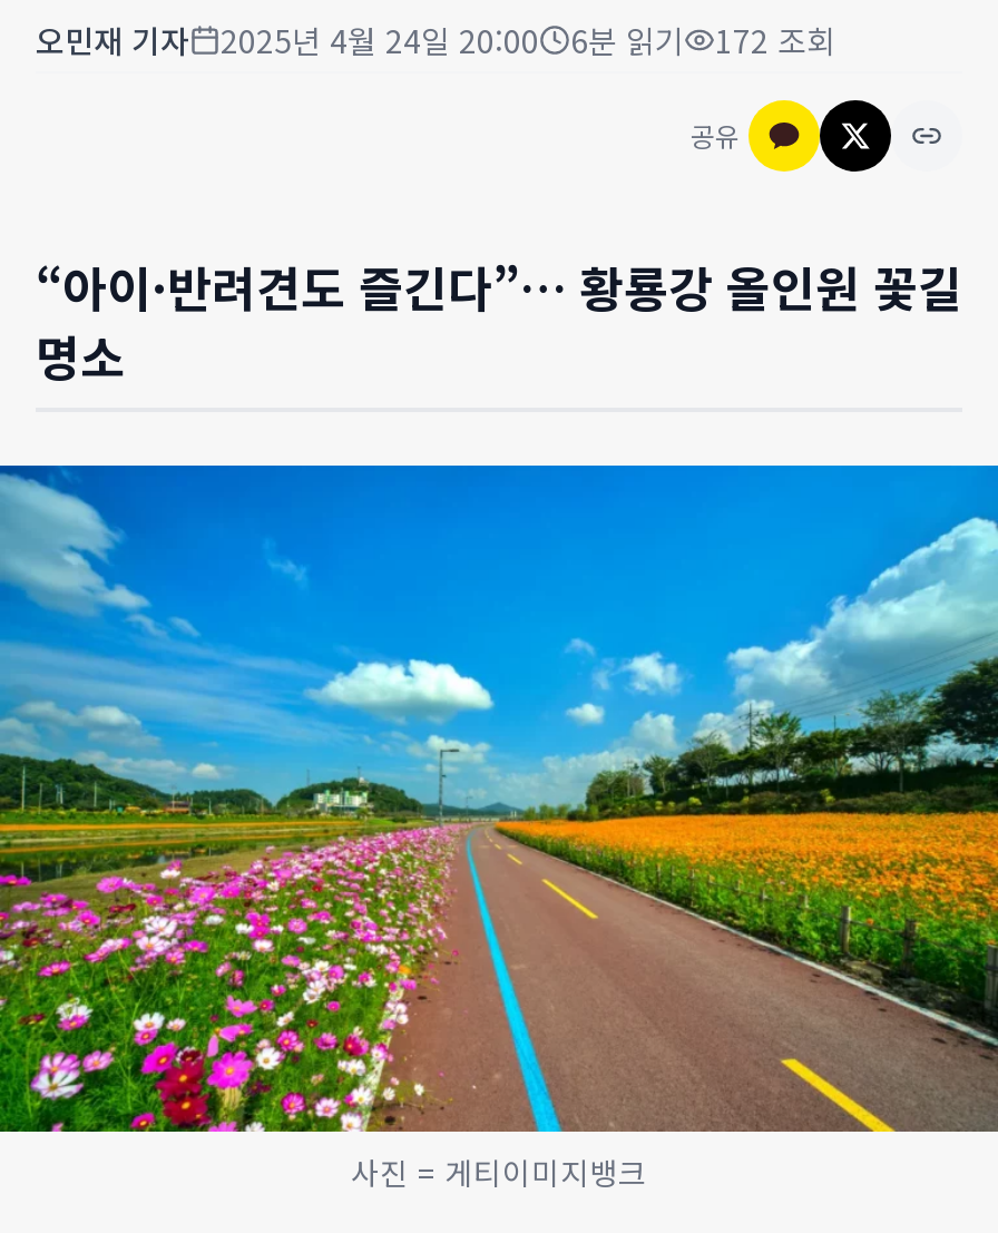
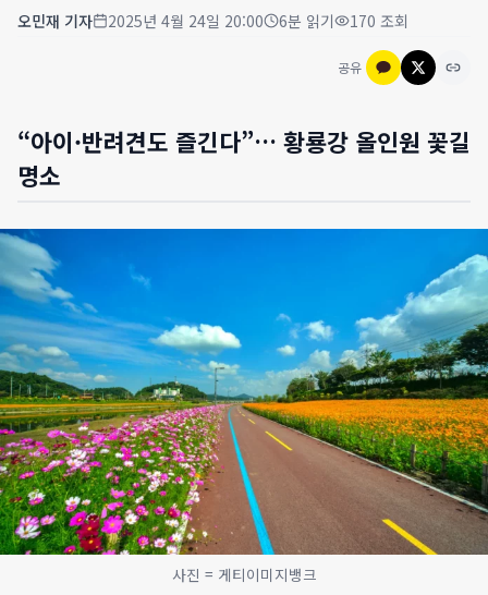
- 172 조회
+ 170 조회
